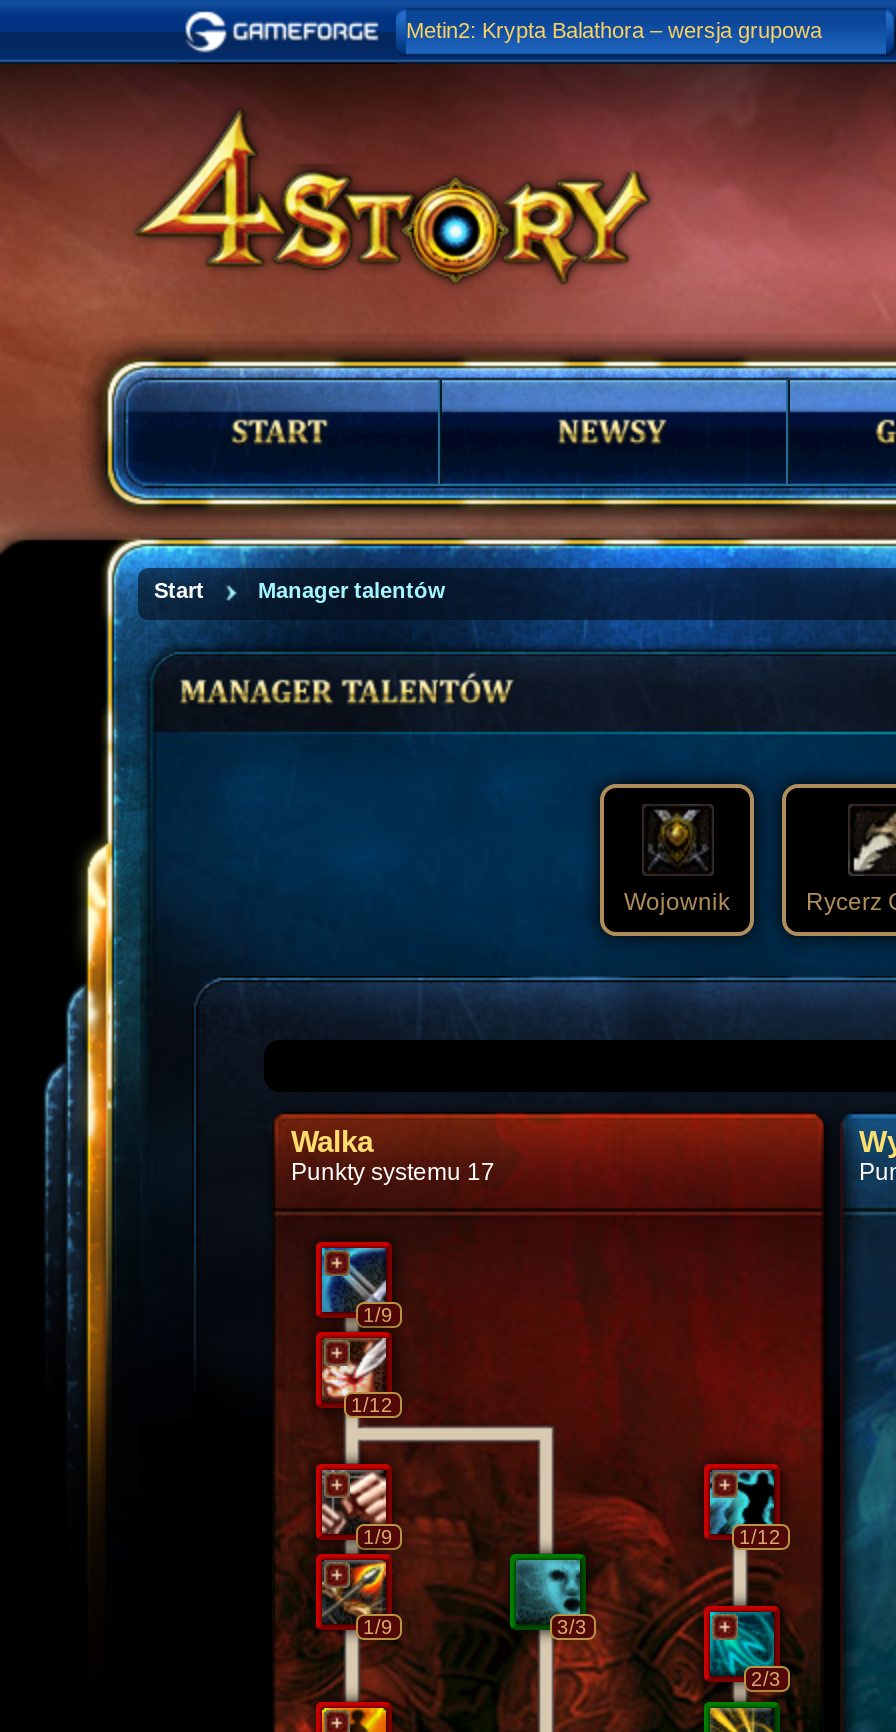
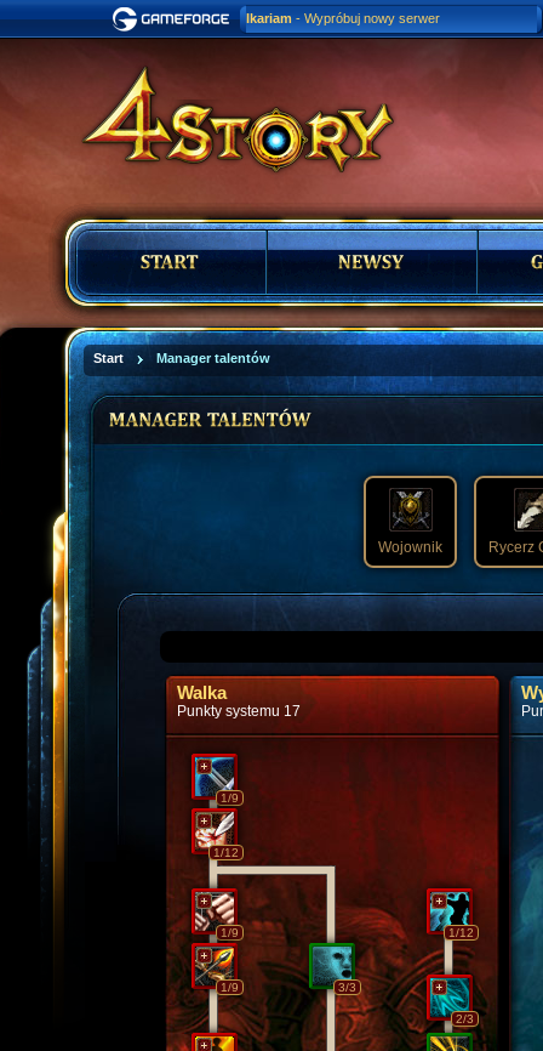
+ Ikariam - Wypróbuj nowy serwer

- Metin2: Krypta Balathora – wersja grupowa
